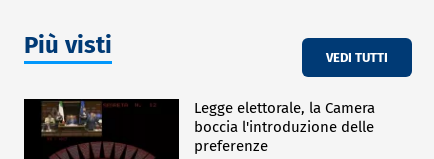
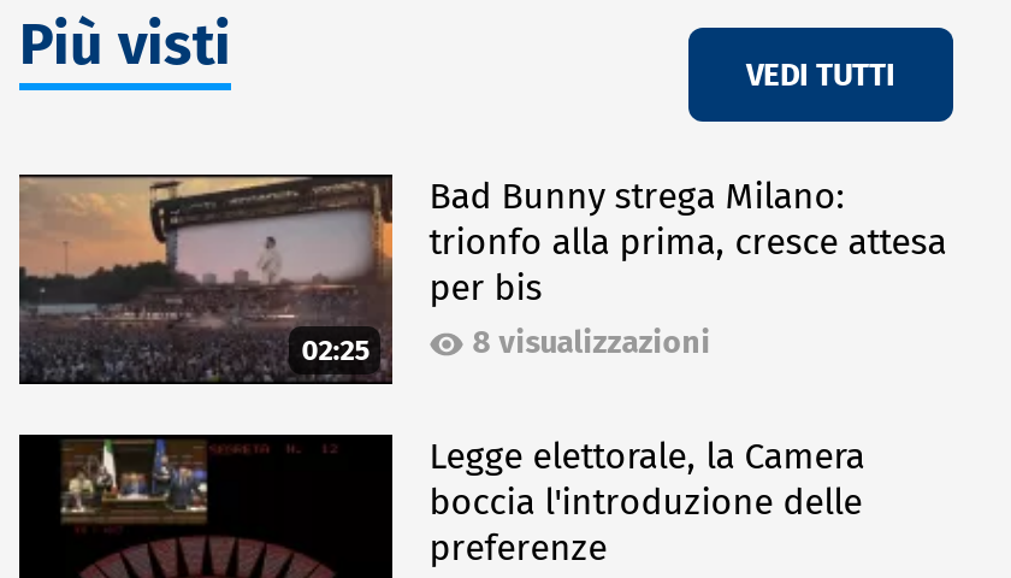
+ [image]
+ 02:25

+ Bad Bunny strega Milano:
+ trionfo alla prima, cresce attesa
+ per bis
+ 8 visualizzazioni
